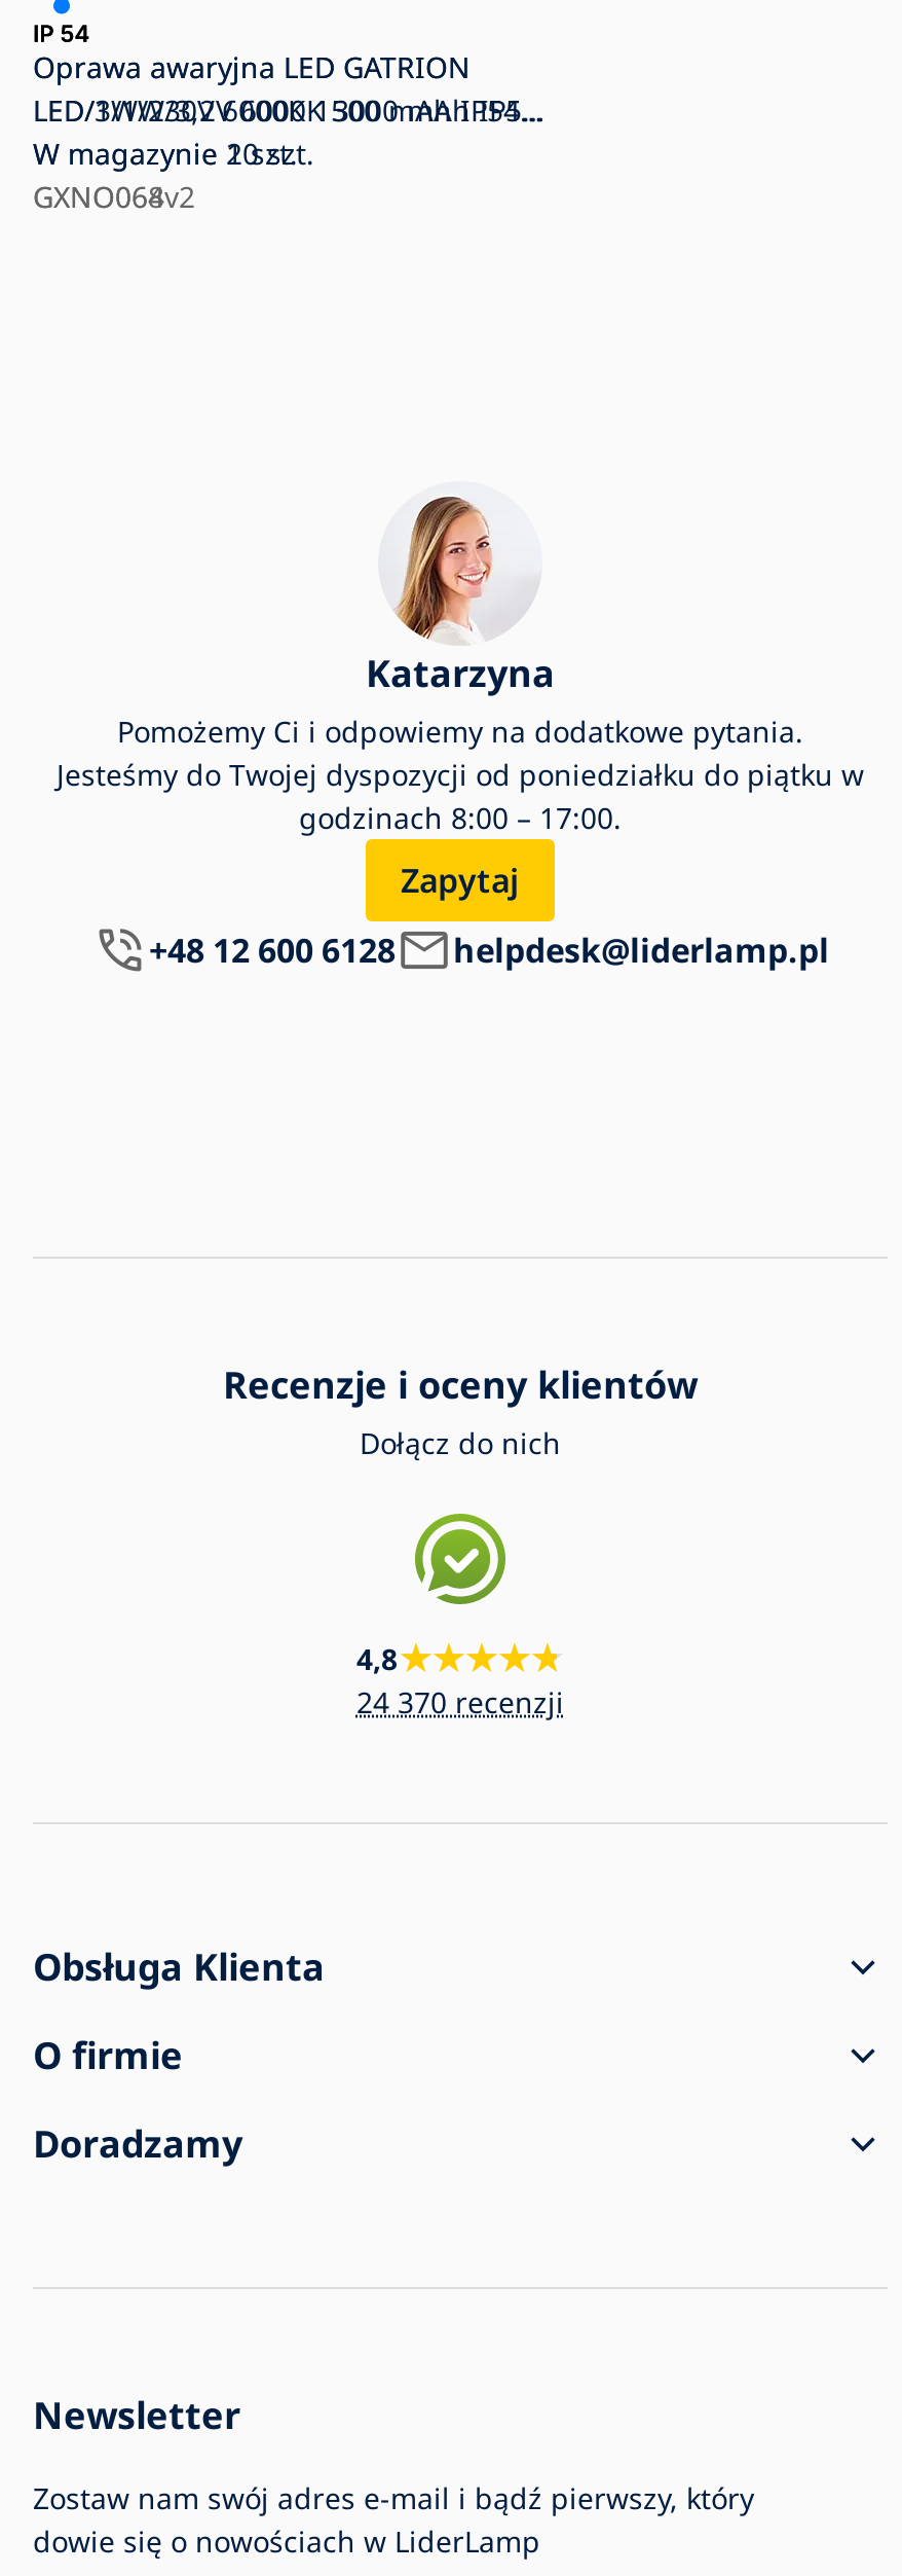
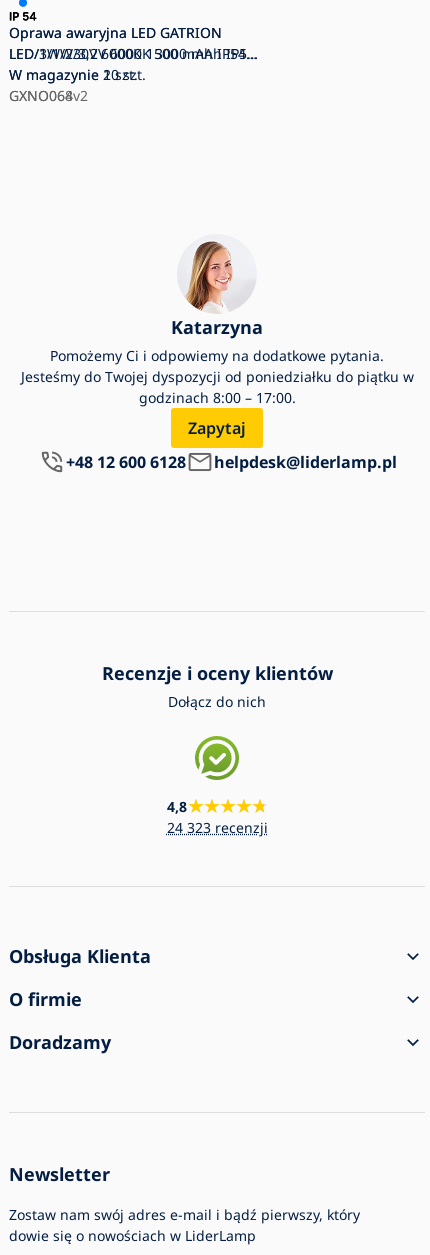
- 24 370 recenzji
+ 24 323 recenzji
